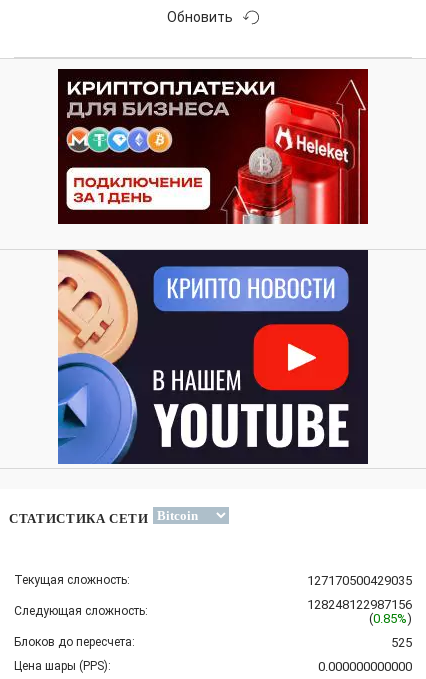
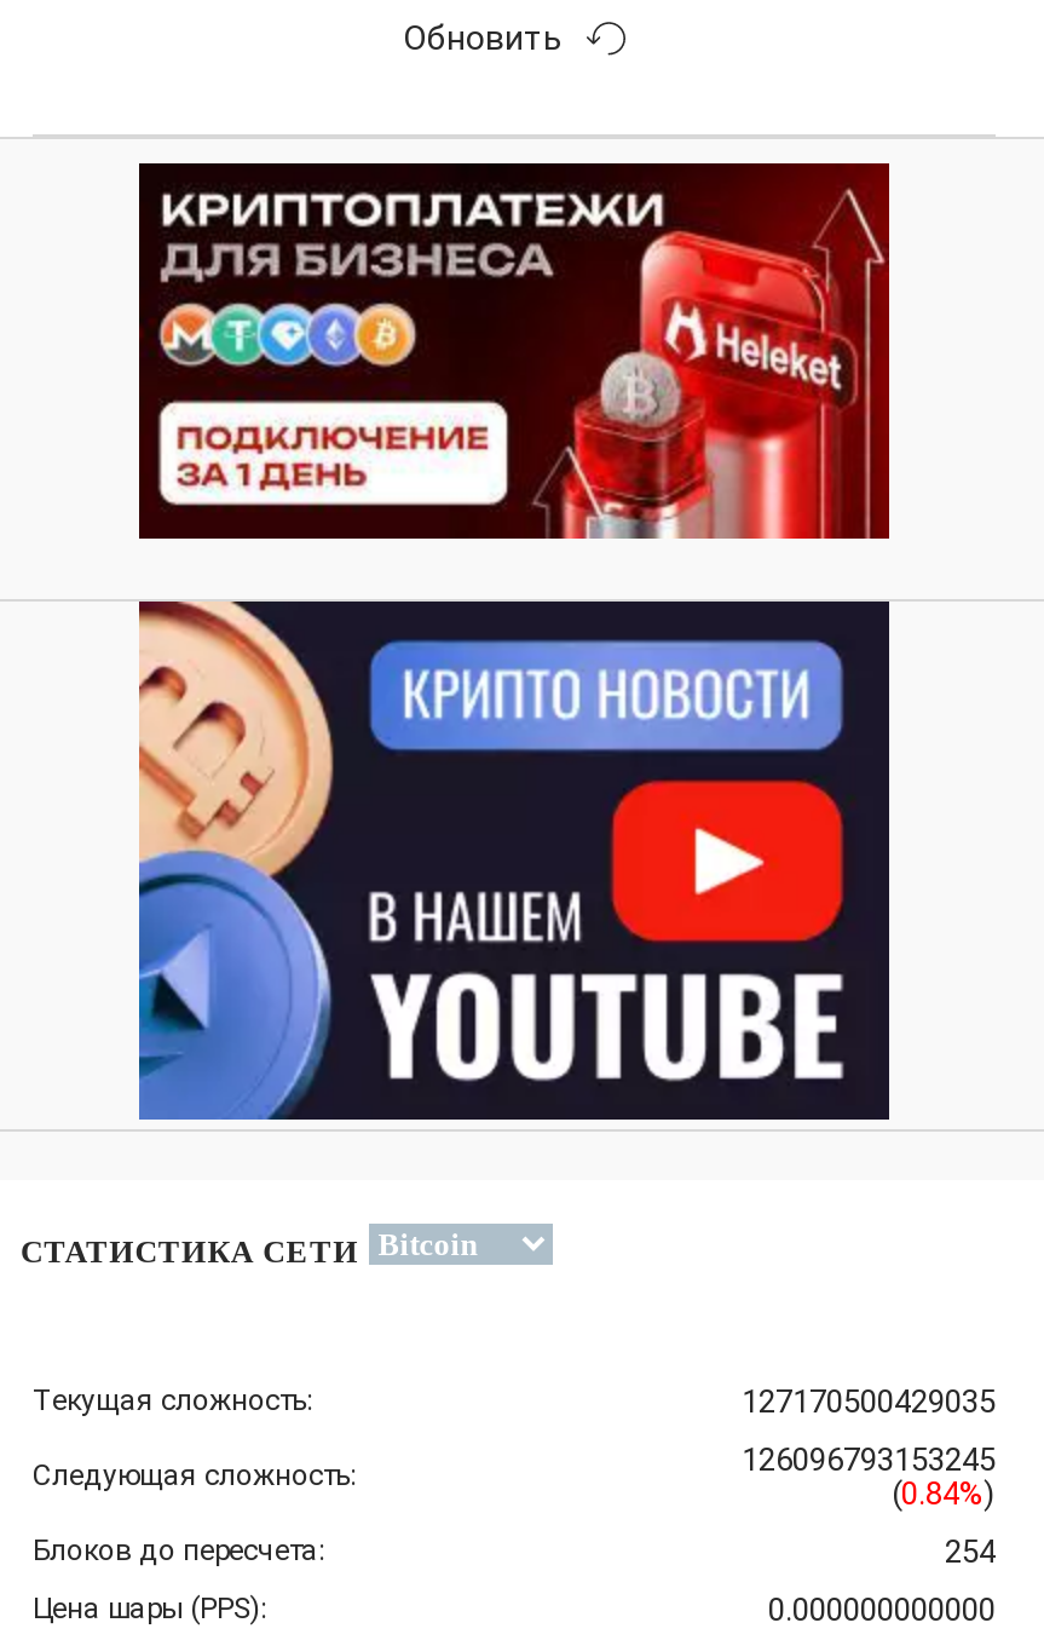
- 128248122987156
+ 126096793153245

- (0.85%)
+ (0.84%)

- 525
+ 254
